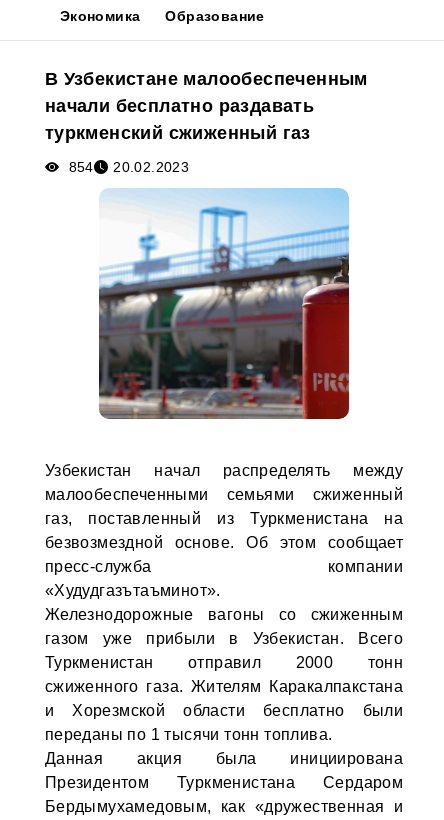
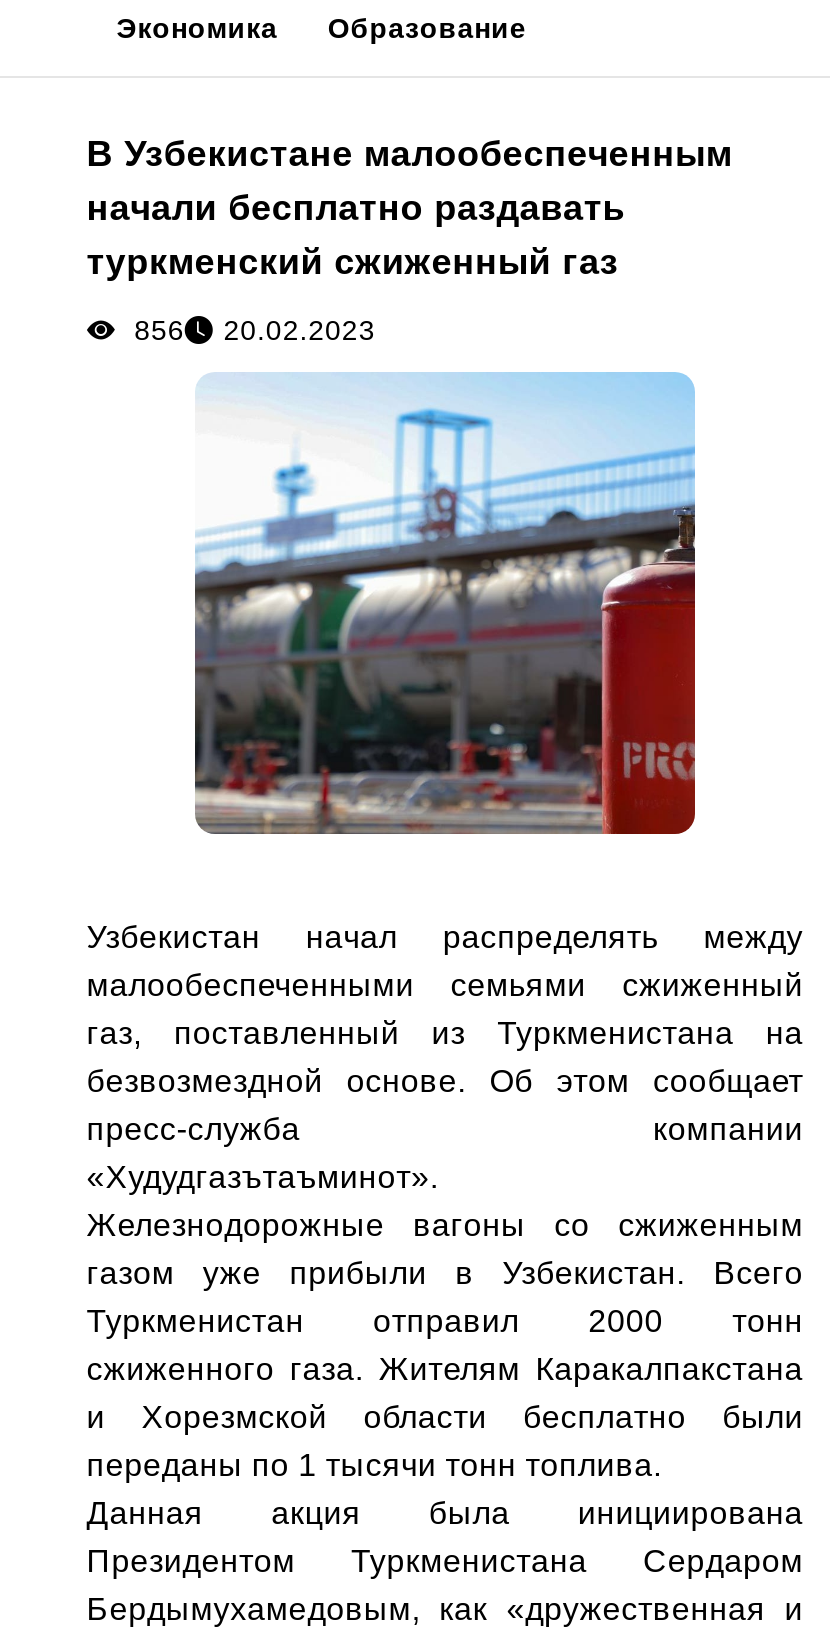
- 854 20.02.2023
+ 856 20.02.2023
